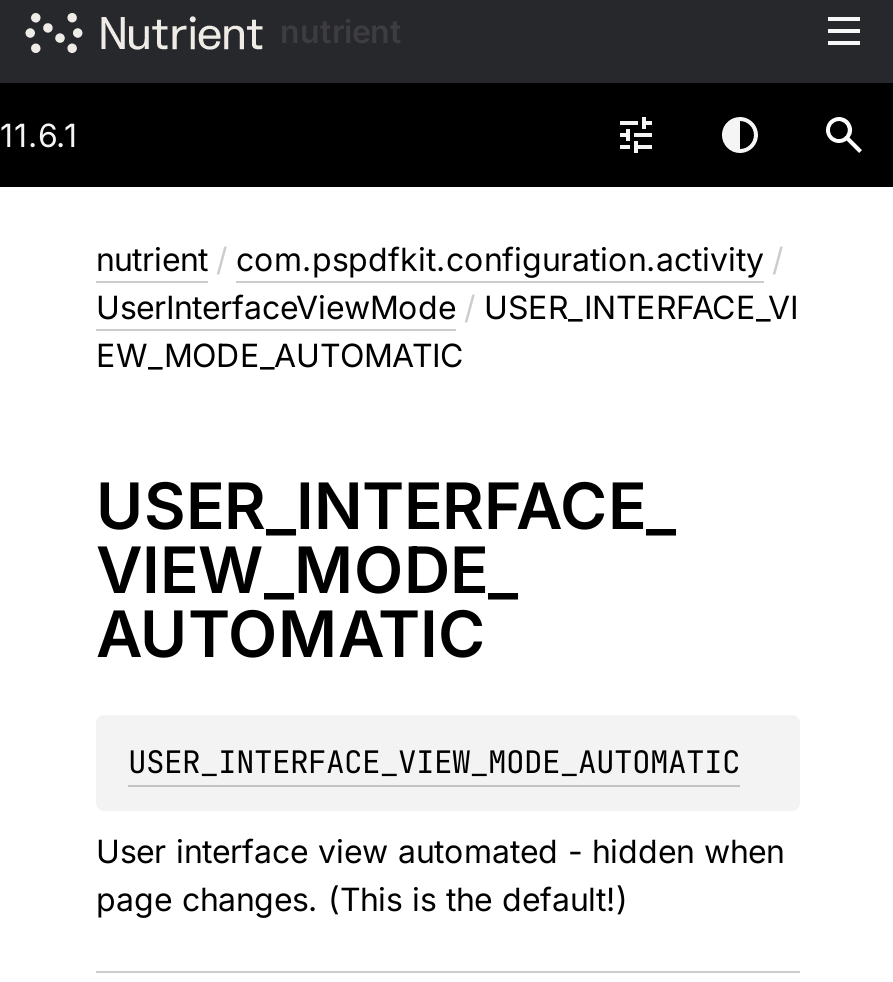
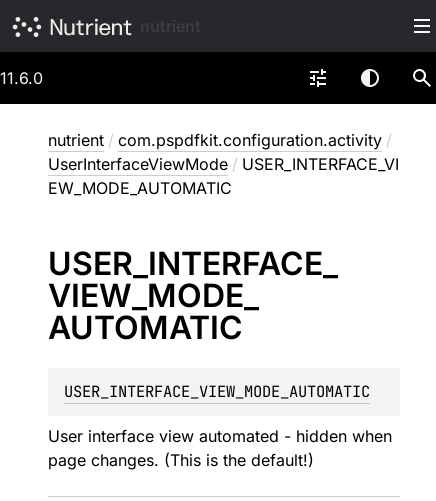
- 11.6.1
+ 11.6.0
